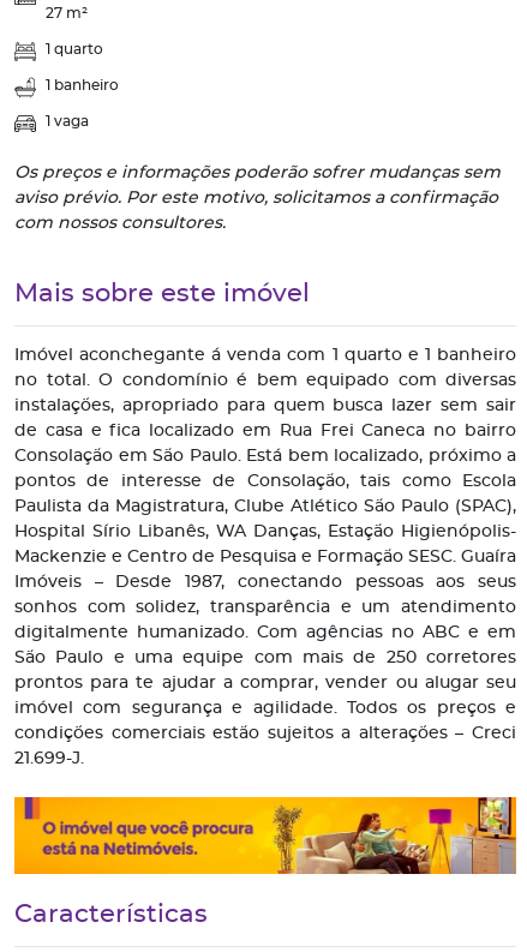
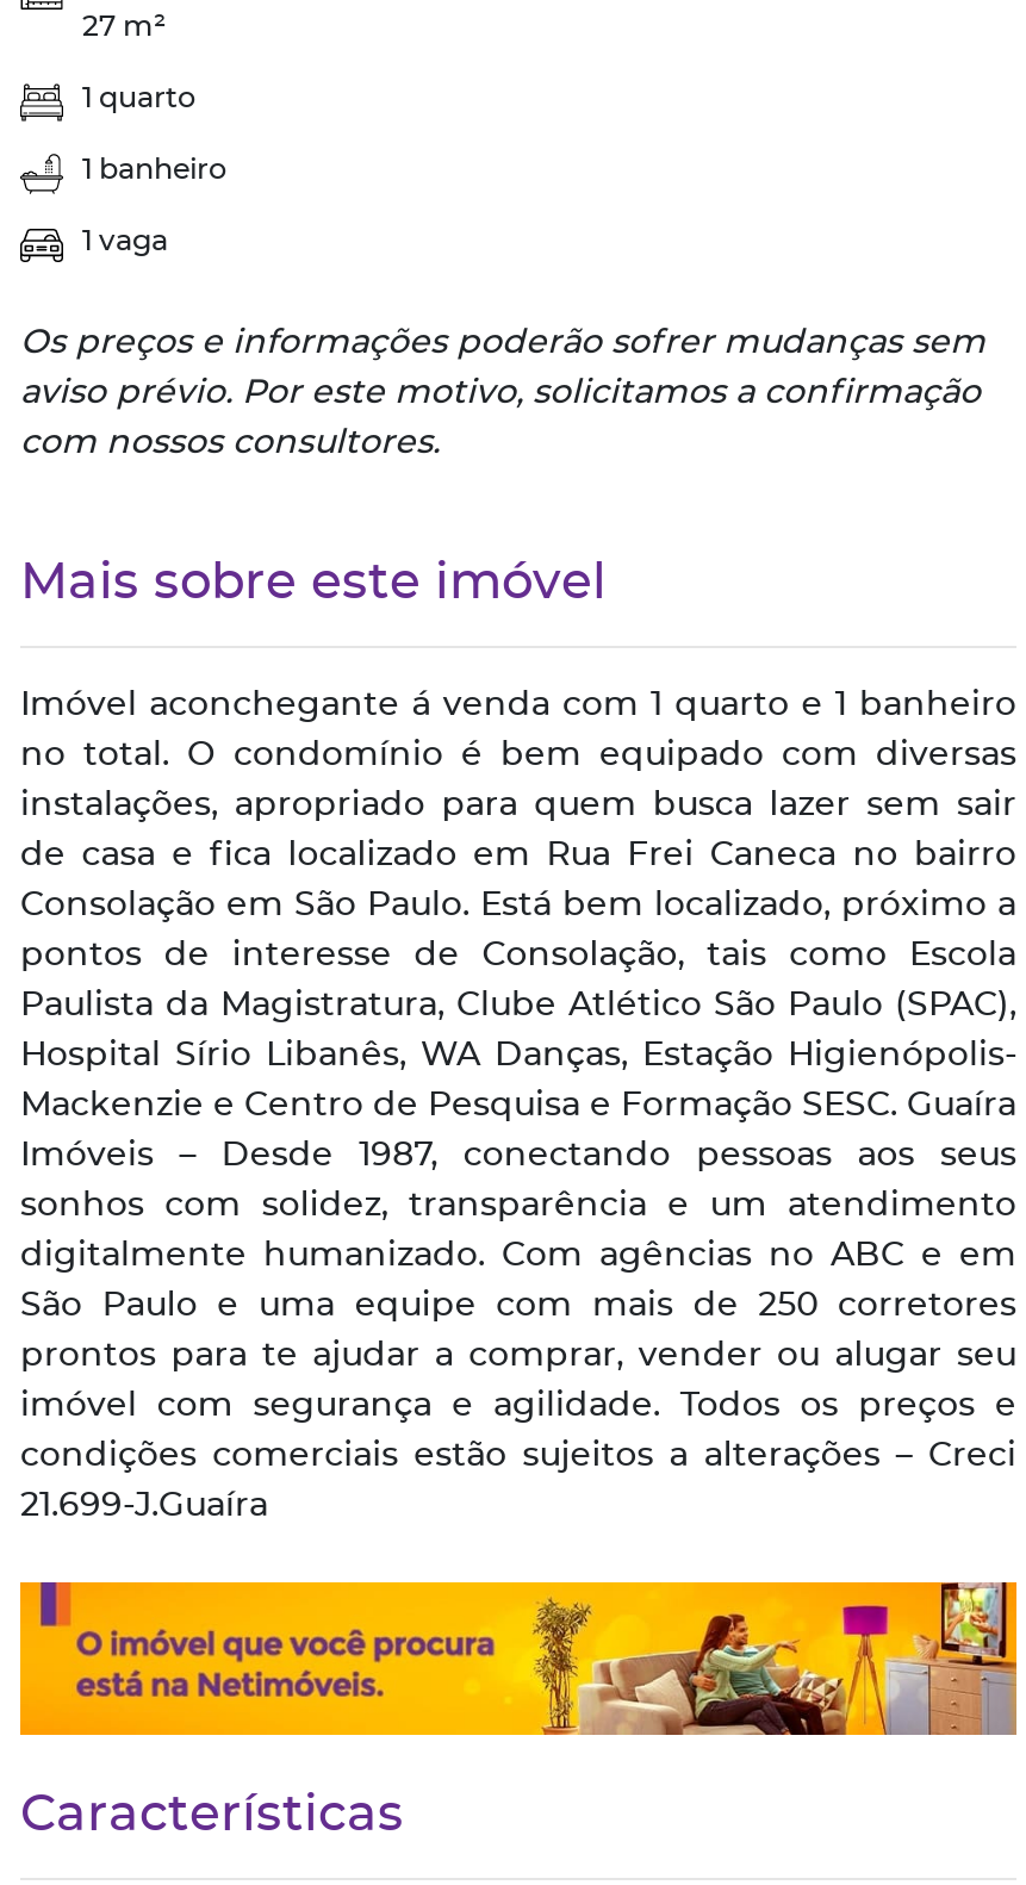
- 21.699-J.
+ 21.699-J.Guaíra
